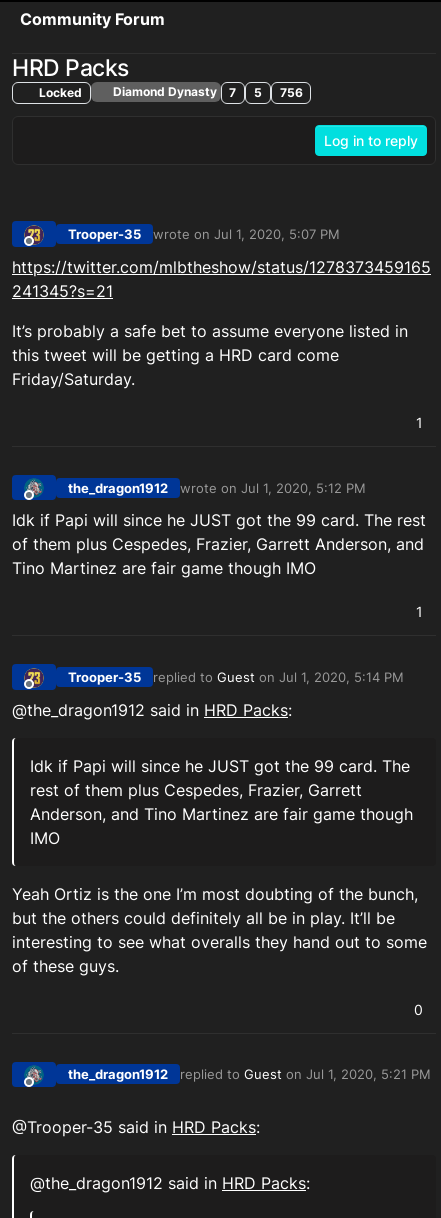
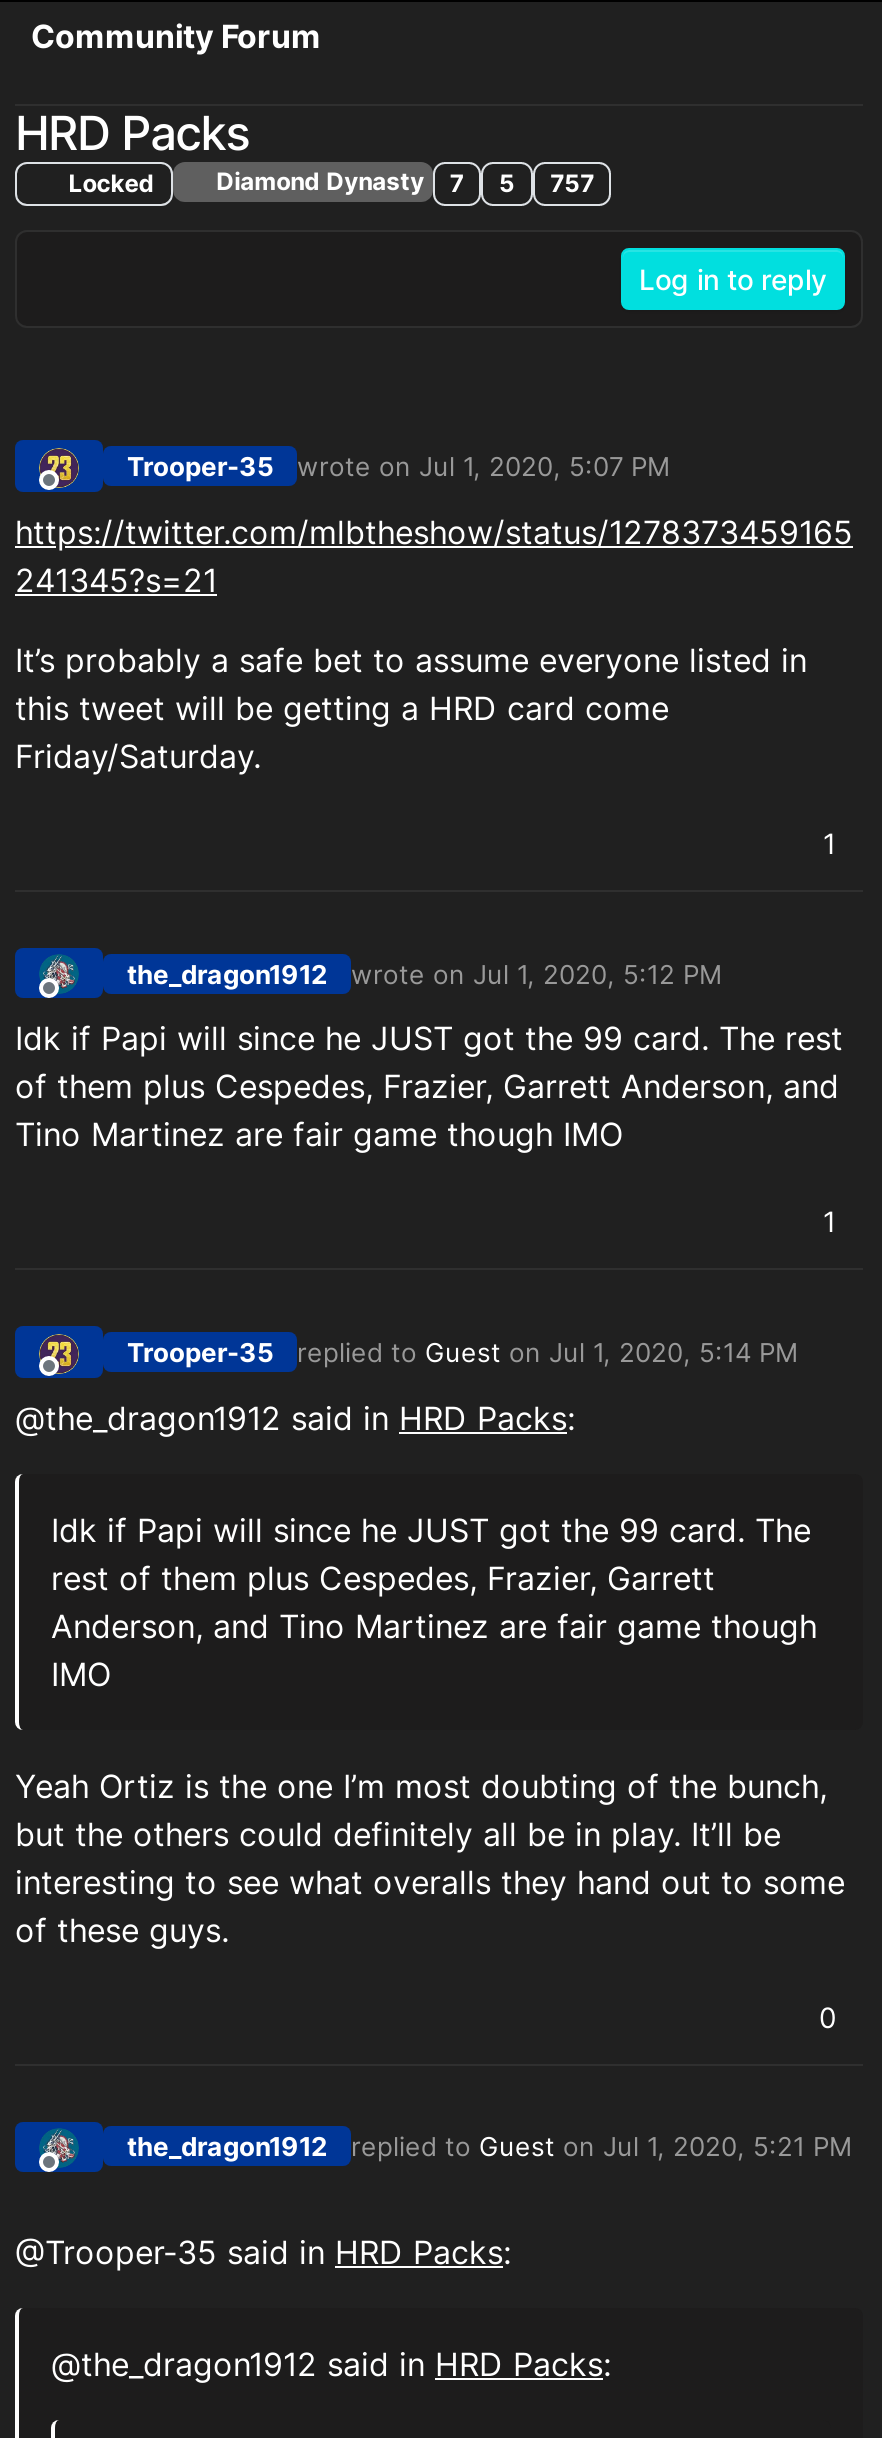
- Locked Diamond Dynasty 7 5 756
+ Locked Diamond Dynasty 7 5 757
